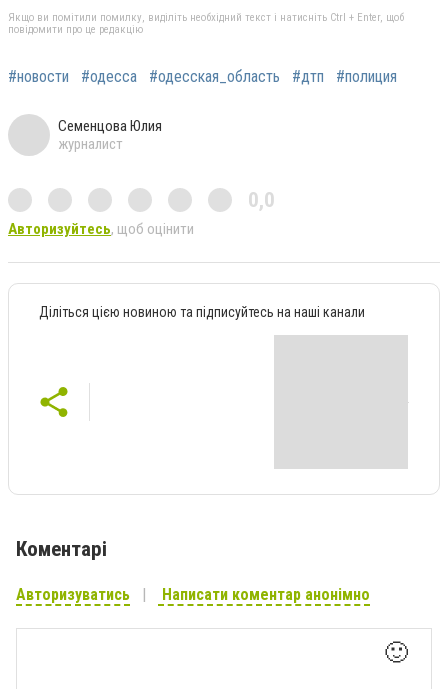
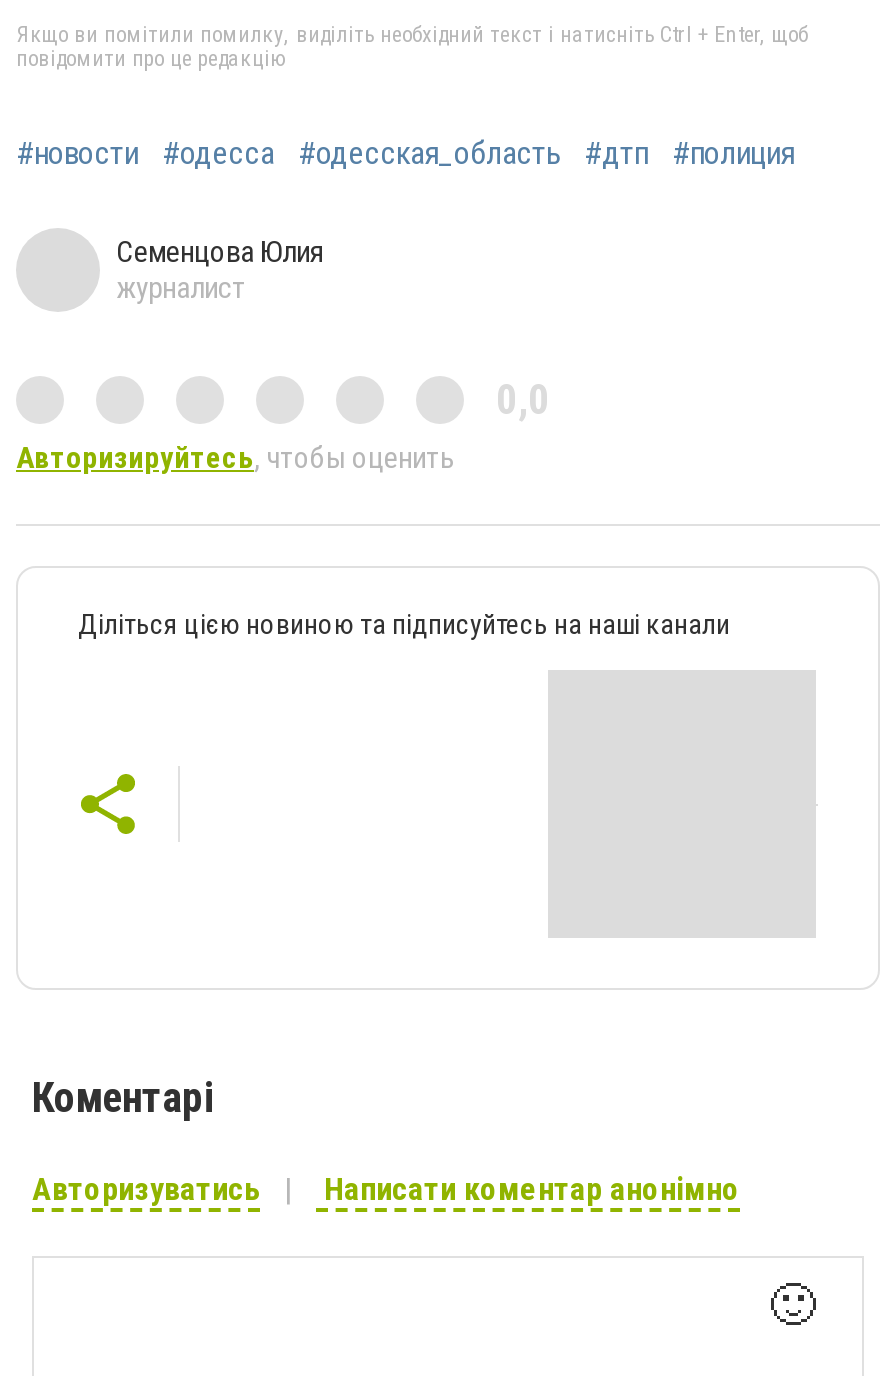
- Авторизуйтесь, щоб оцінити
+ Авторизируйтесь, чтобы оценить
